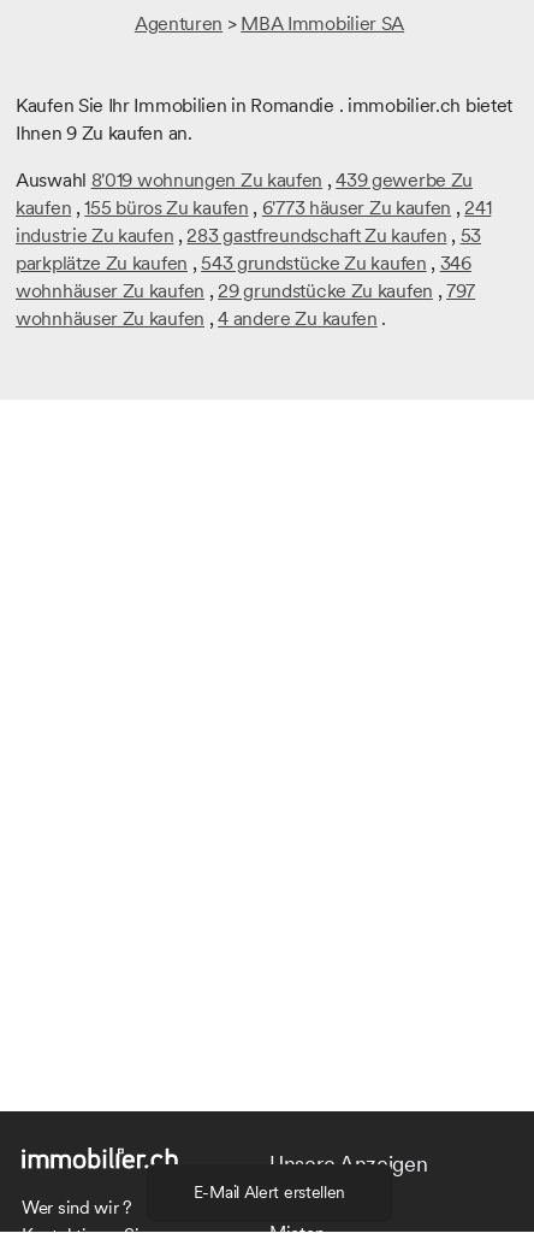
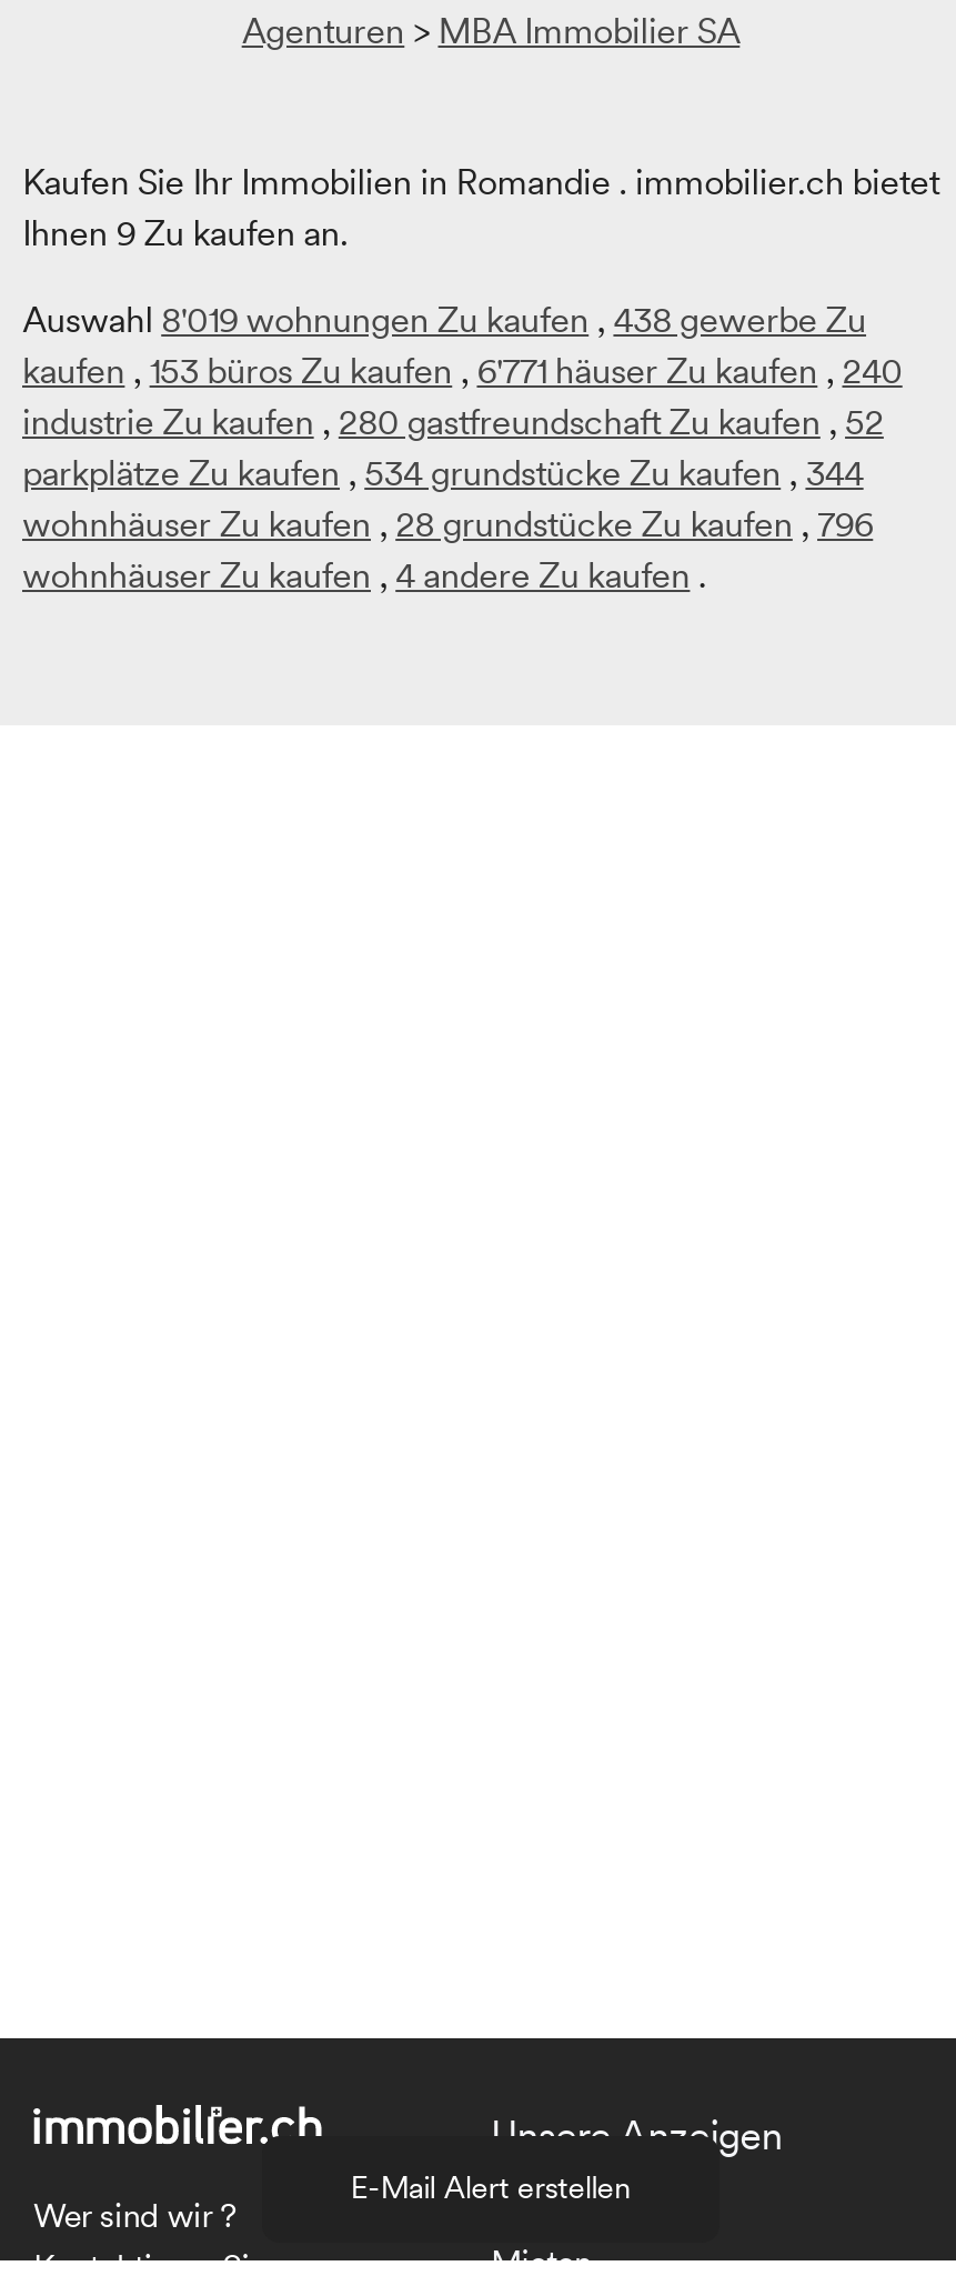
- Auswahl 8'019 wohnungen Zu kaufen, 439 gewerbe Zu
+ Auswahl 8'019 wohnungen Zu kaufen, 438 gewerbe Zu

- kaufen, 155 büros Zu kaufen, 6'773 häuser Zu kaufen, 241
+ kaufen, 153 büros Zu kaufen, 6'771 häuser Zu kaufen, 240

- industrie Zu kaufen, 283 gastfreundschaft Zu kaufen, 53
+ industrie Zu kaufen, 280 gastfreundschaft Zu kaufen, 52

- parkplätze Zu kaufen, 543 grundstücke Zu kaufen, 346
+ parkplätze Zu kaufen, 534 grundstücke Zu kaufen, 344

- wohnhäuser Zu kaufen, 29 grundstücke Zu kaufen, 797
+ wohnhäuser Zu kaufen, 28 grundstücke Zu kaufen, 796
